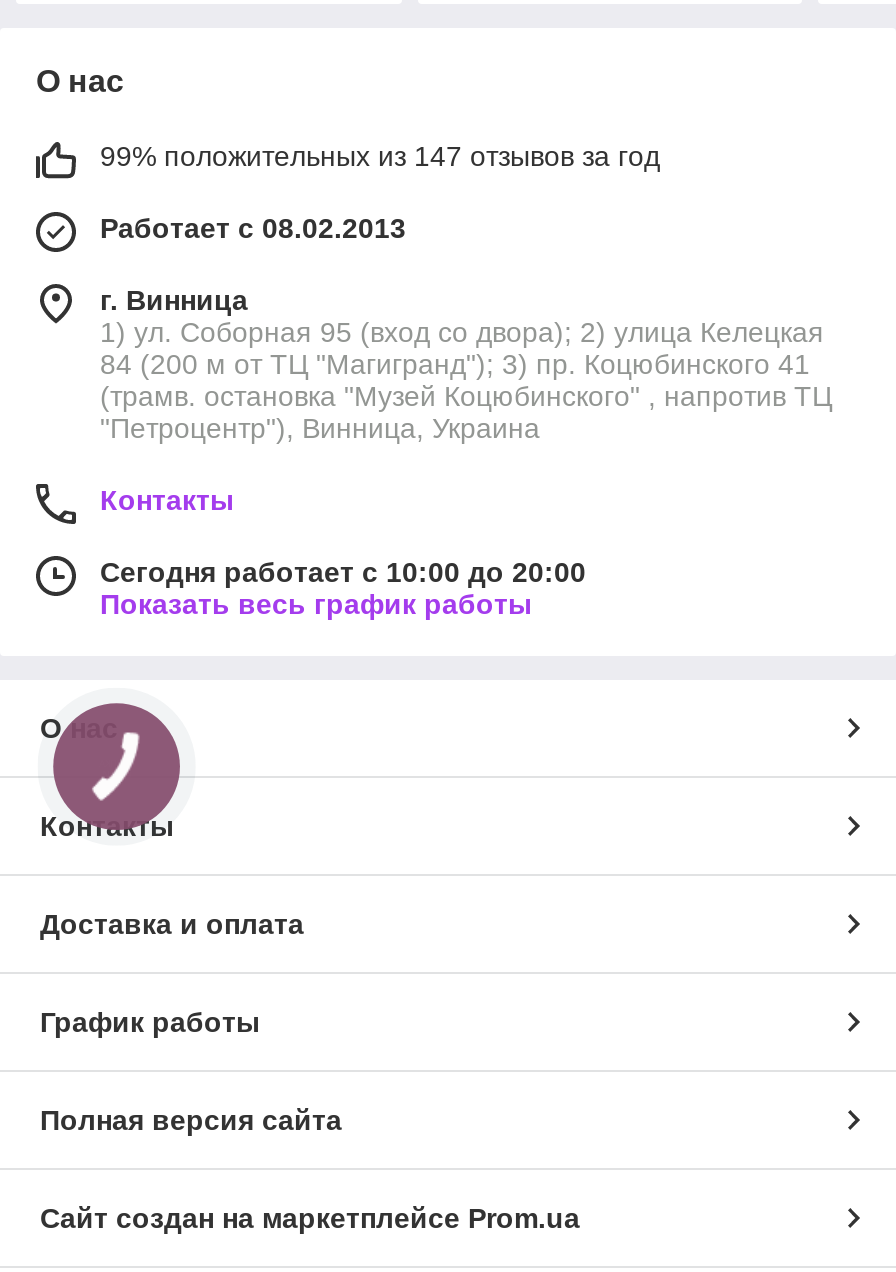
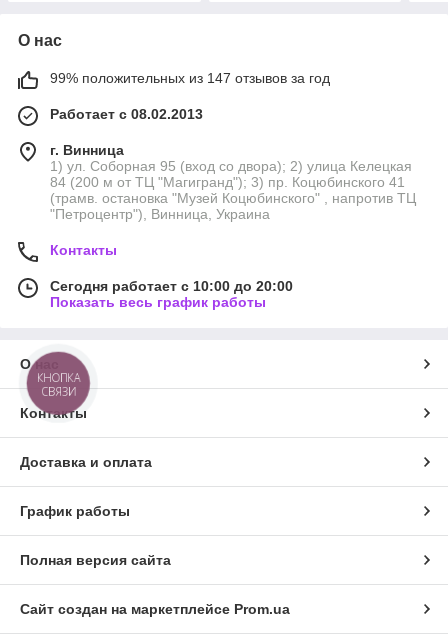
+ КНОПКА
+ СВЯЗИ
